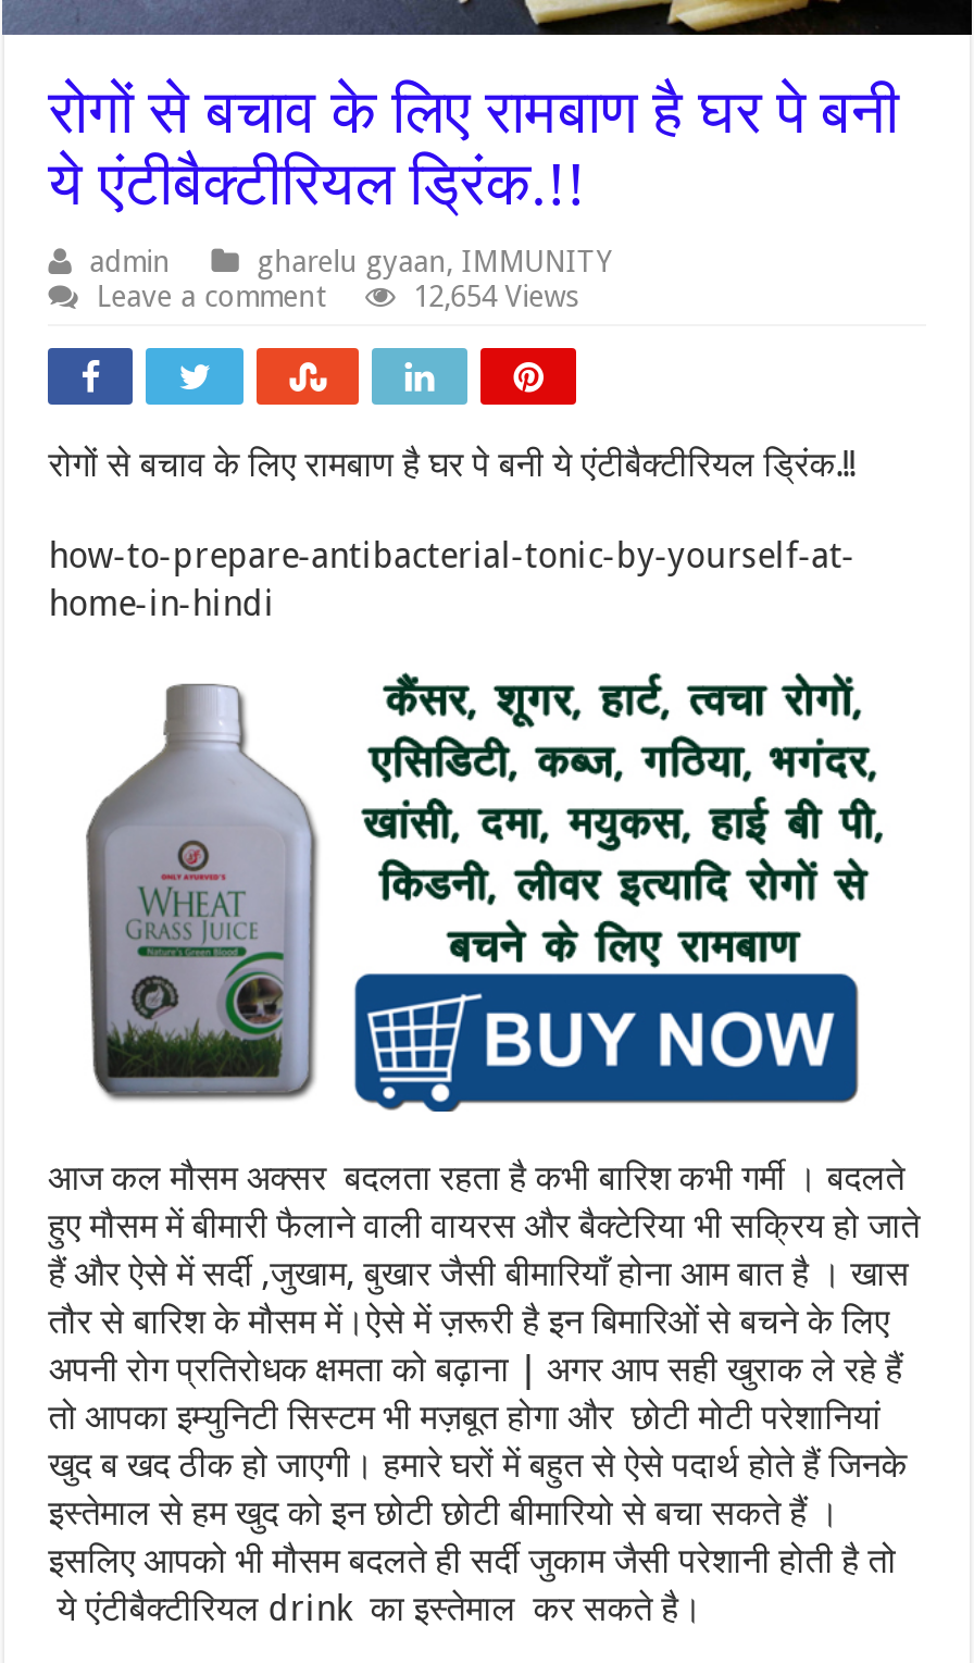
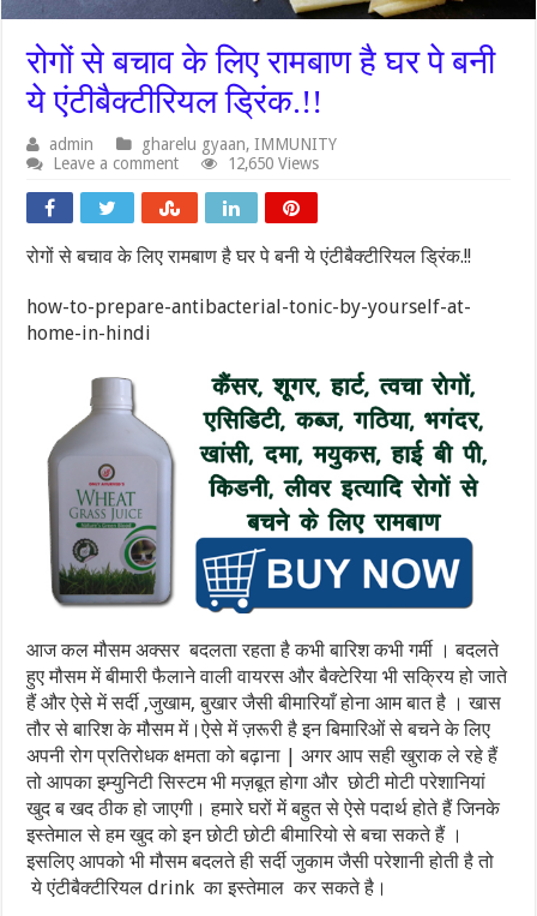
- 12,654 Views
+ 12,650 Views
